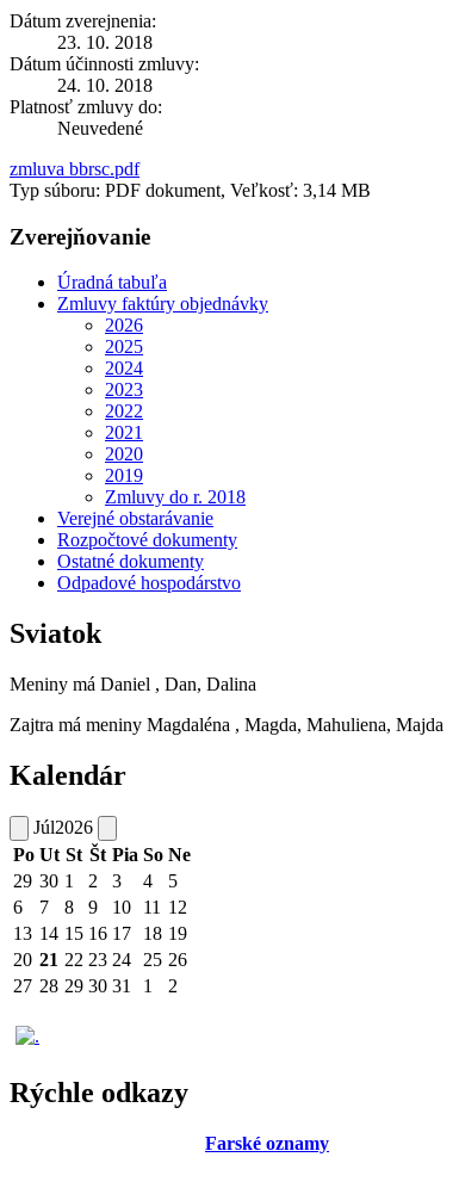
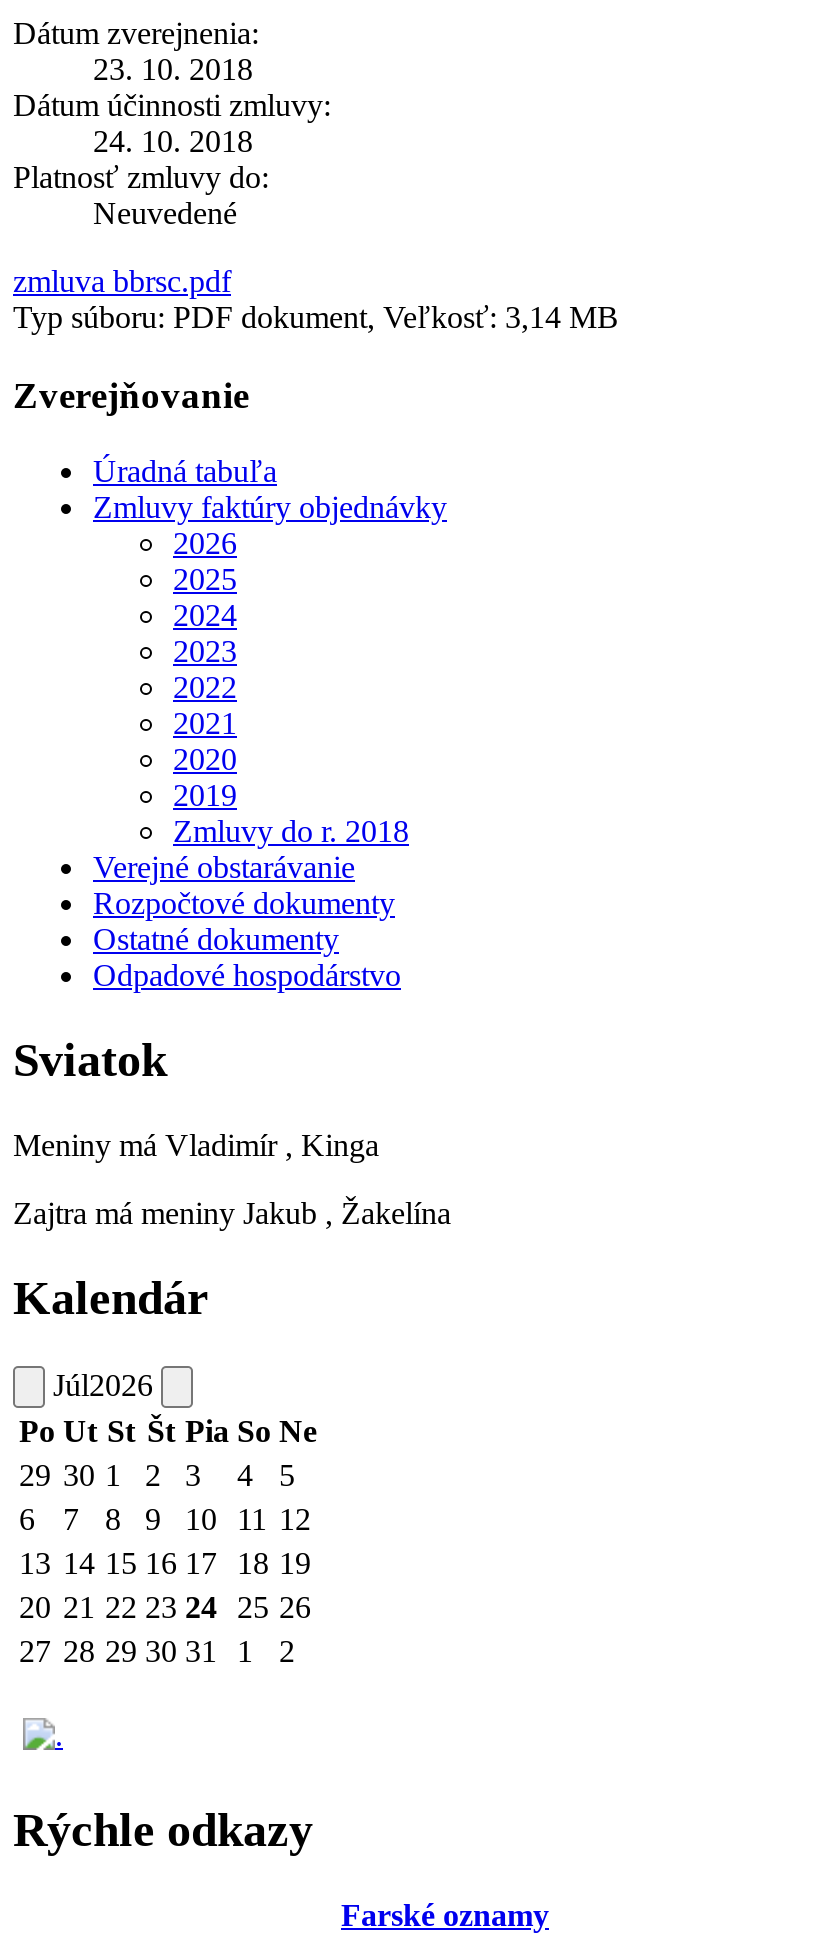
- Meniny má Daniel , Dan, Dalina
+ Meniny má Vladimír , Kinga

- Zajtra má meniny Magdaléna , Magda, Mahuliena, Majda
+ Zajtra má meniny Jakub , Žakelína
